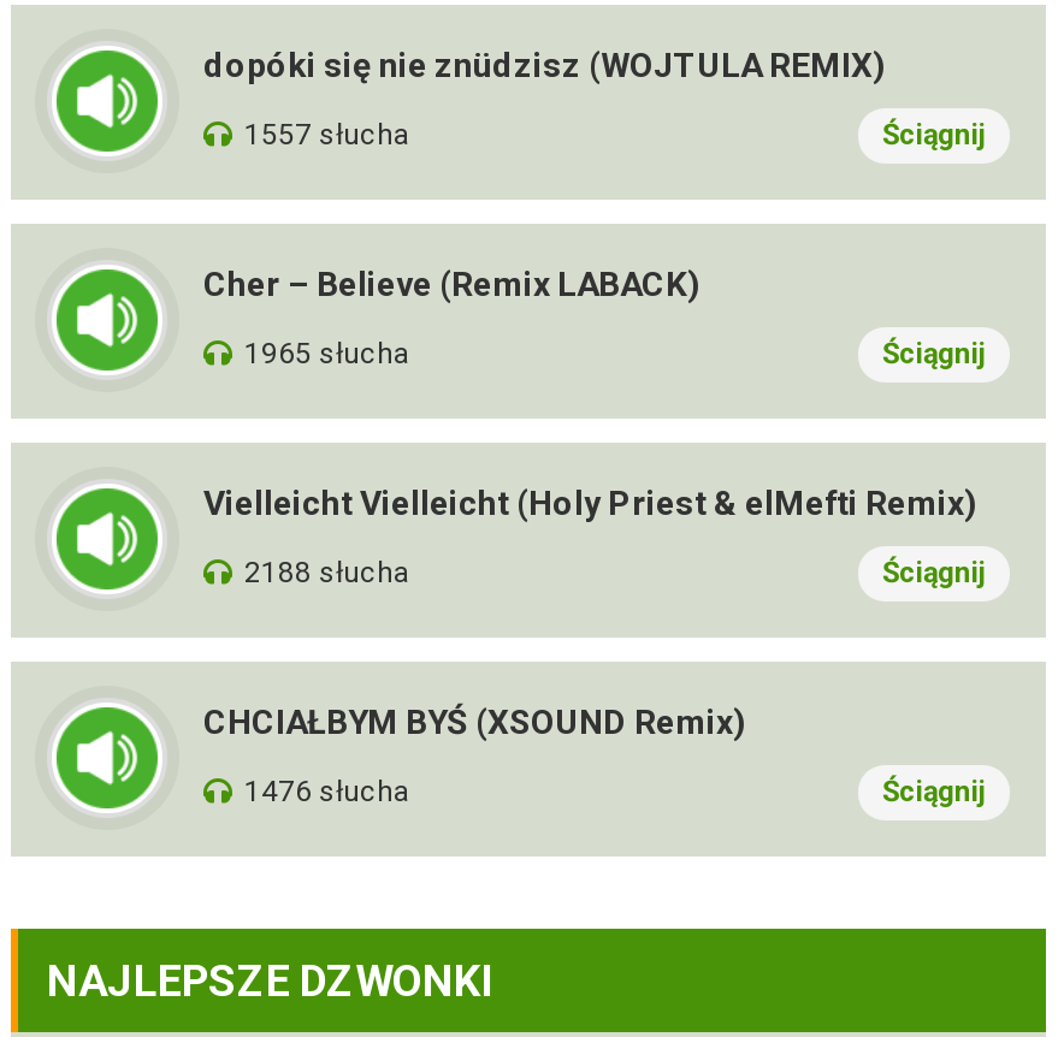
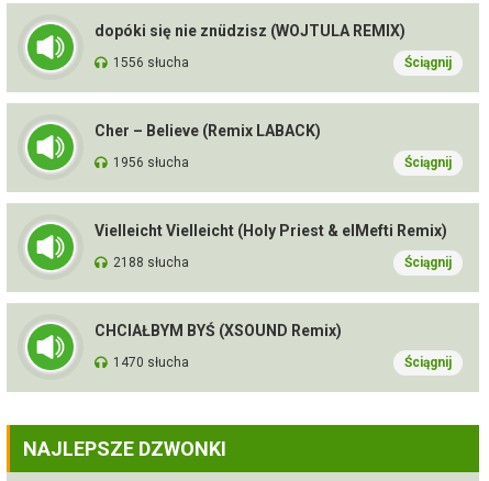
- 1557 słucha
+ 1556 słucha

- 1965 słucha
+ 1956 słucha

- 1476 słucha
+ 1470 słucha
